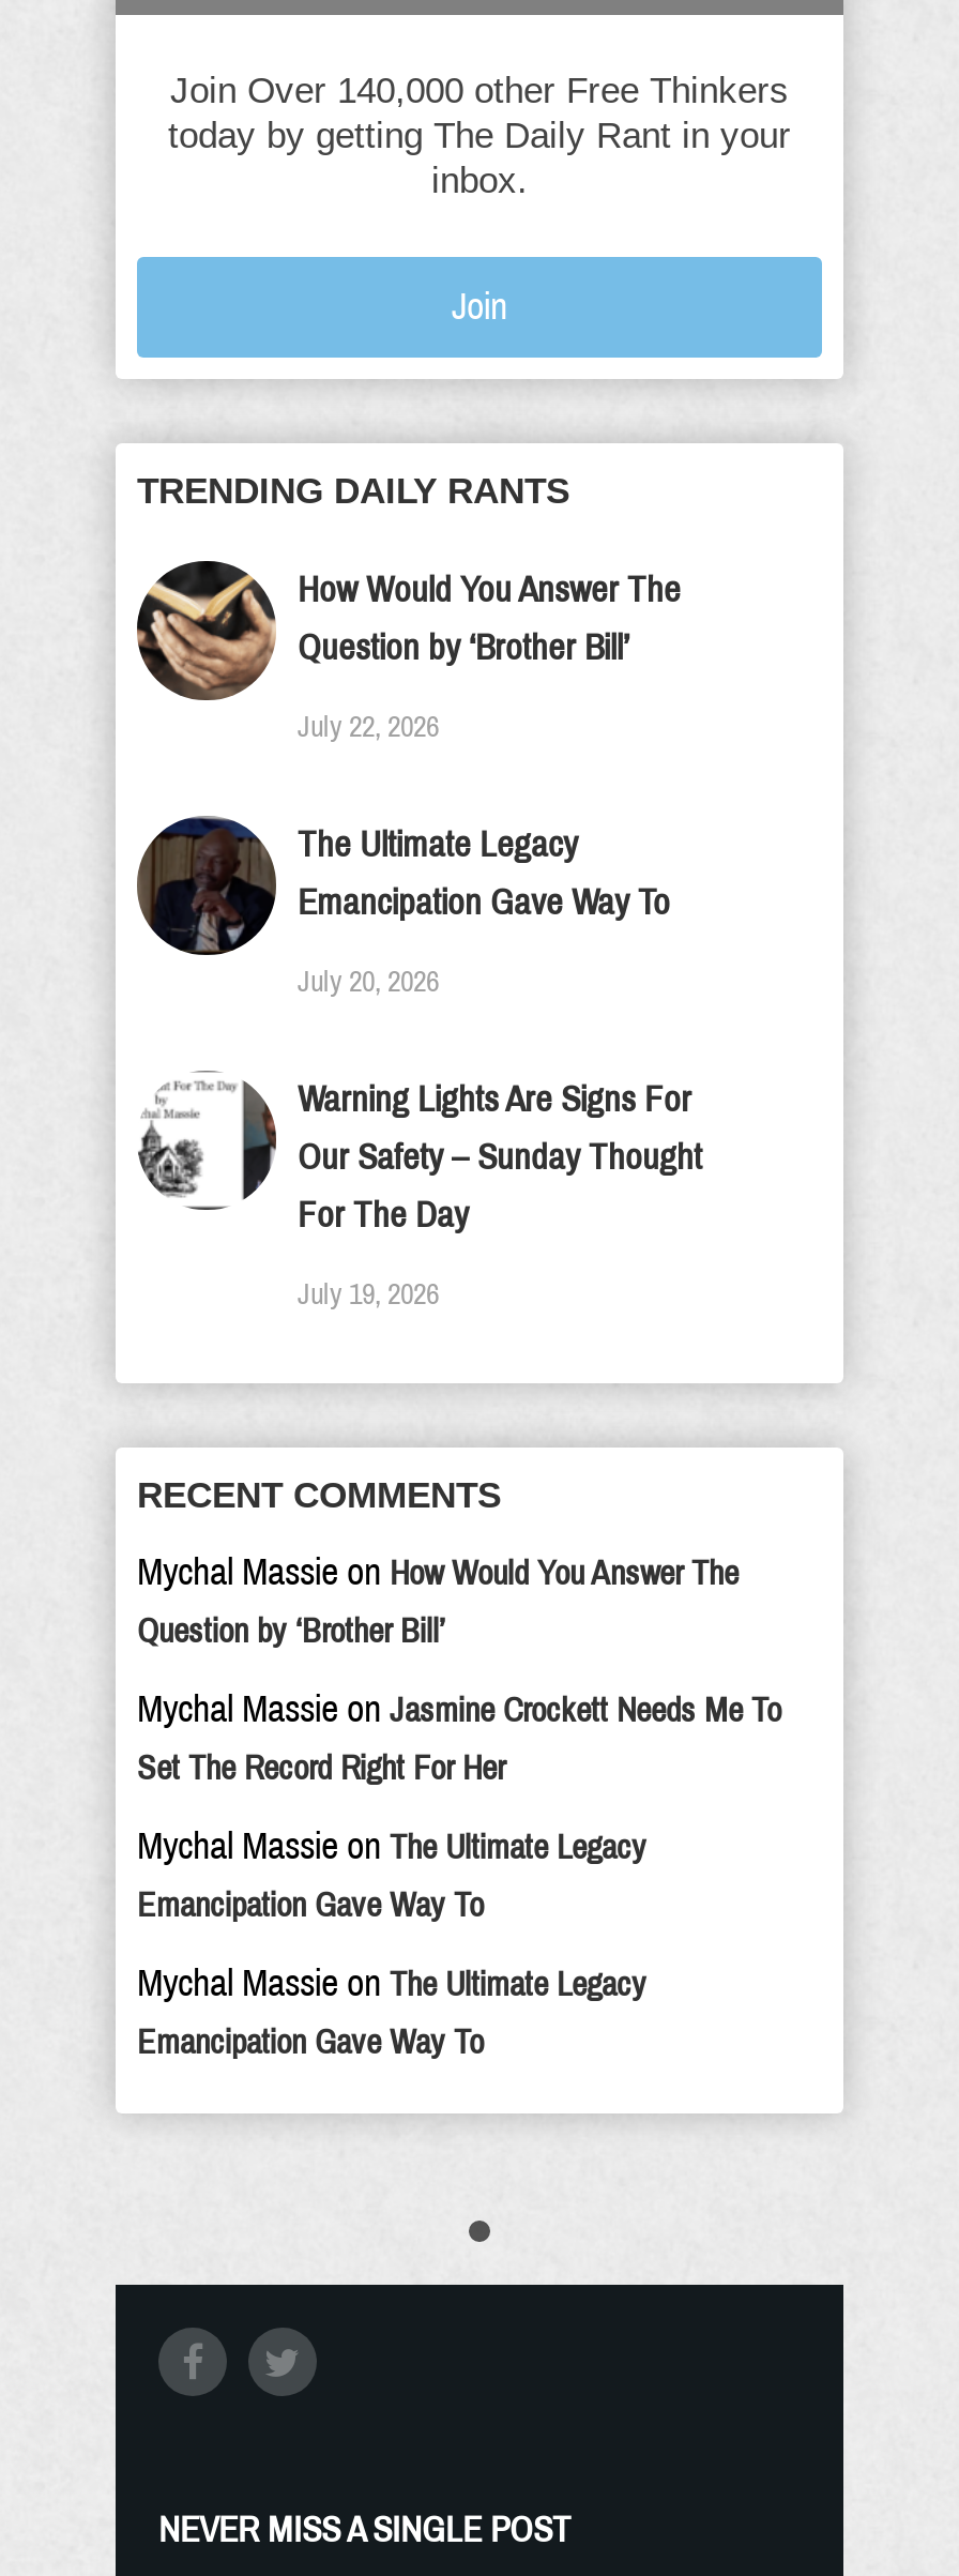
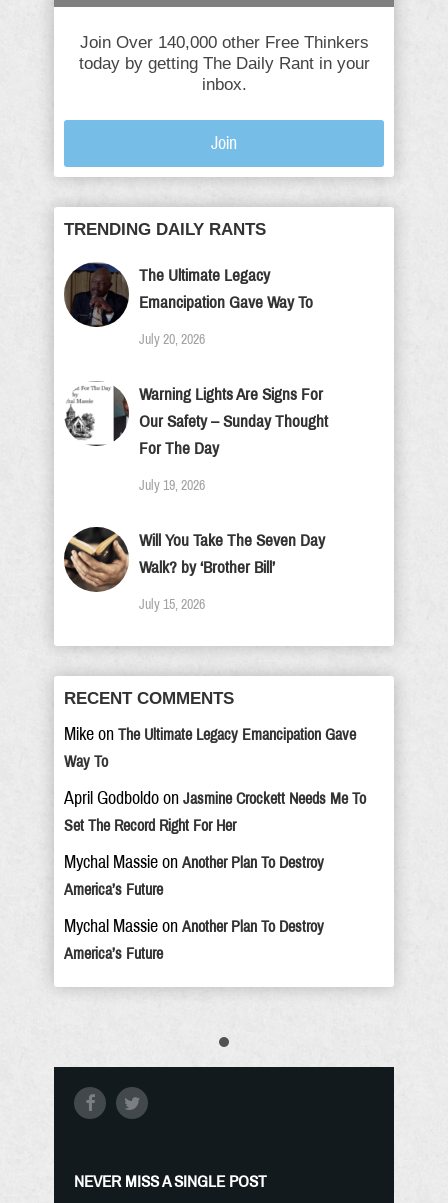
moved down: [image]

- How Would You Answer The
- Question by ‘Brother Bill’
- July 22, 2026

moved up: [image] | The Ultimate Legacy | Emancipation Gave Way To | July 20, 2026 | Warning Lights Are Signs For | Our Safety – Sunday Thought | For The Day | July 19, 2026

+ Will You Take The Seven Day
+ Walk? by ‘Brother Bill’
+ July 15, 2026

- Mychal Massie on How Would You Answer The
- Question by ‘Brother Bill’
+ Mike on The Ultimate Legacy Emancipation Gave
+ Way To

- Mychal Massie on Jasmine Crockett Needs Me To
+ April Godboldo on Jasmine Crockett Needs Me To

- Mychal Massie on The Ultimate Legacy
- Emancipation Gave Way To
+ Mychal Massie on Another Plan To Destroy
+ America’s Future

- Mychal Massie on The Ultimate Legacy
- Emancipation Gave Way To
+ Mychal Massie on Another Plan To Destroy
+ America’s Future
